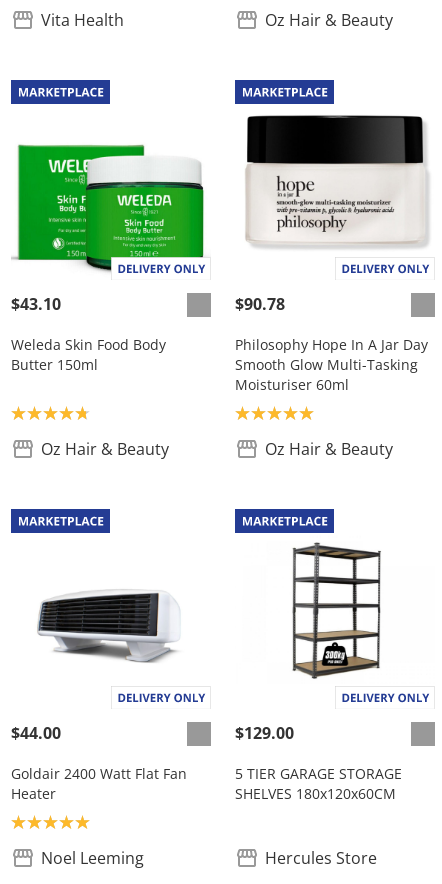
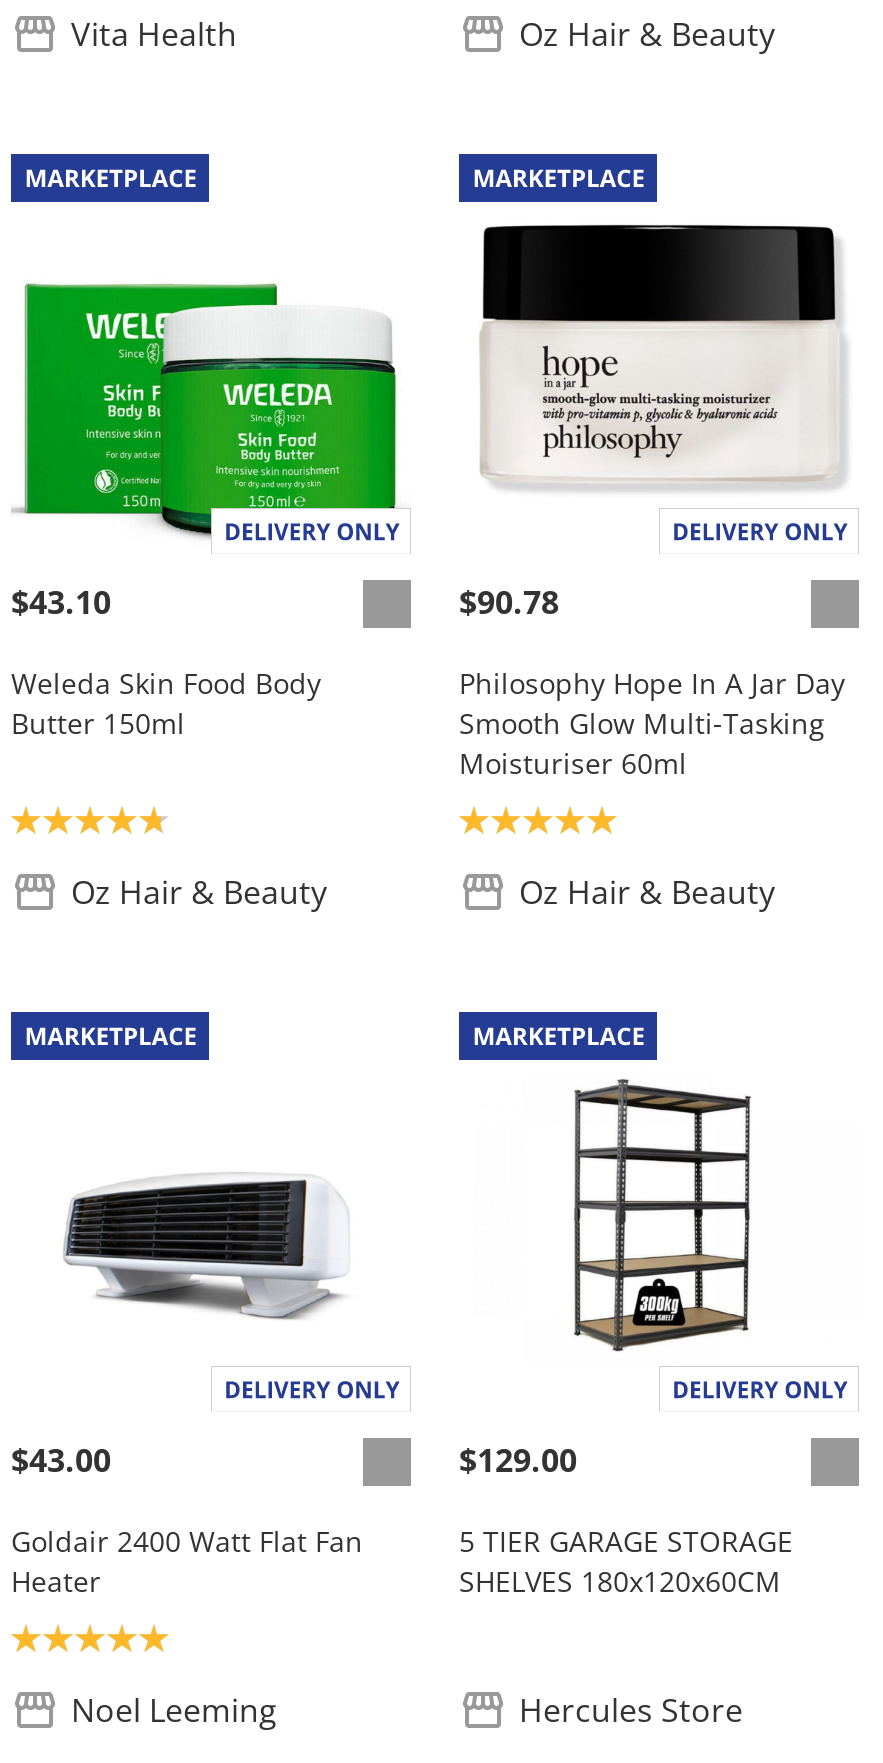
- $44.00
+ $43.00
